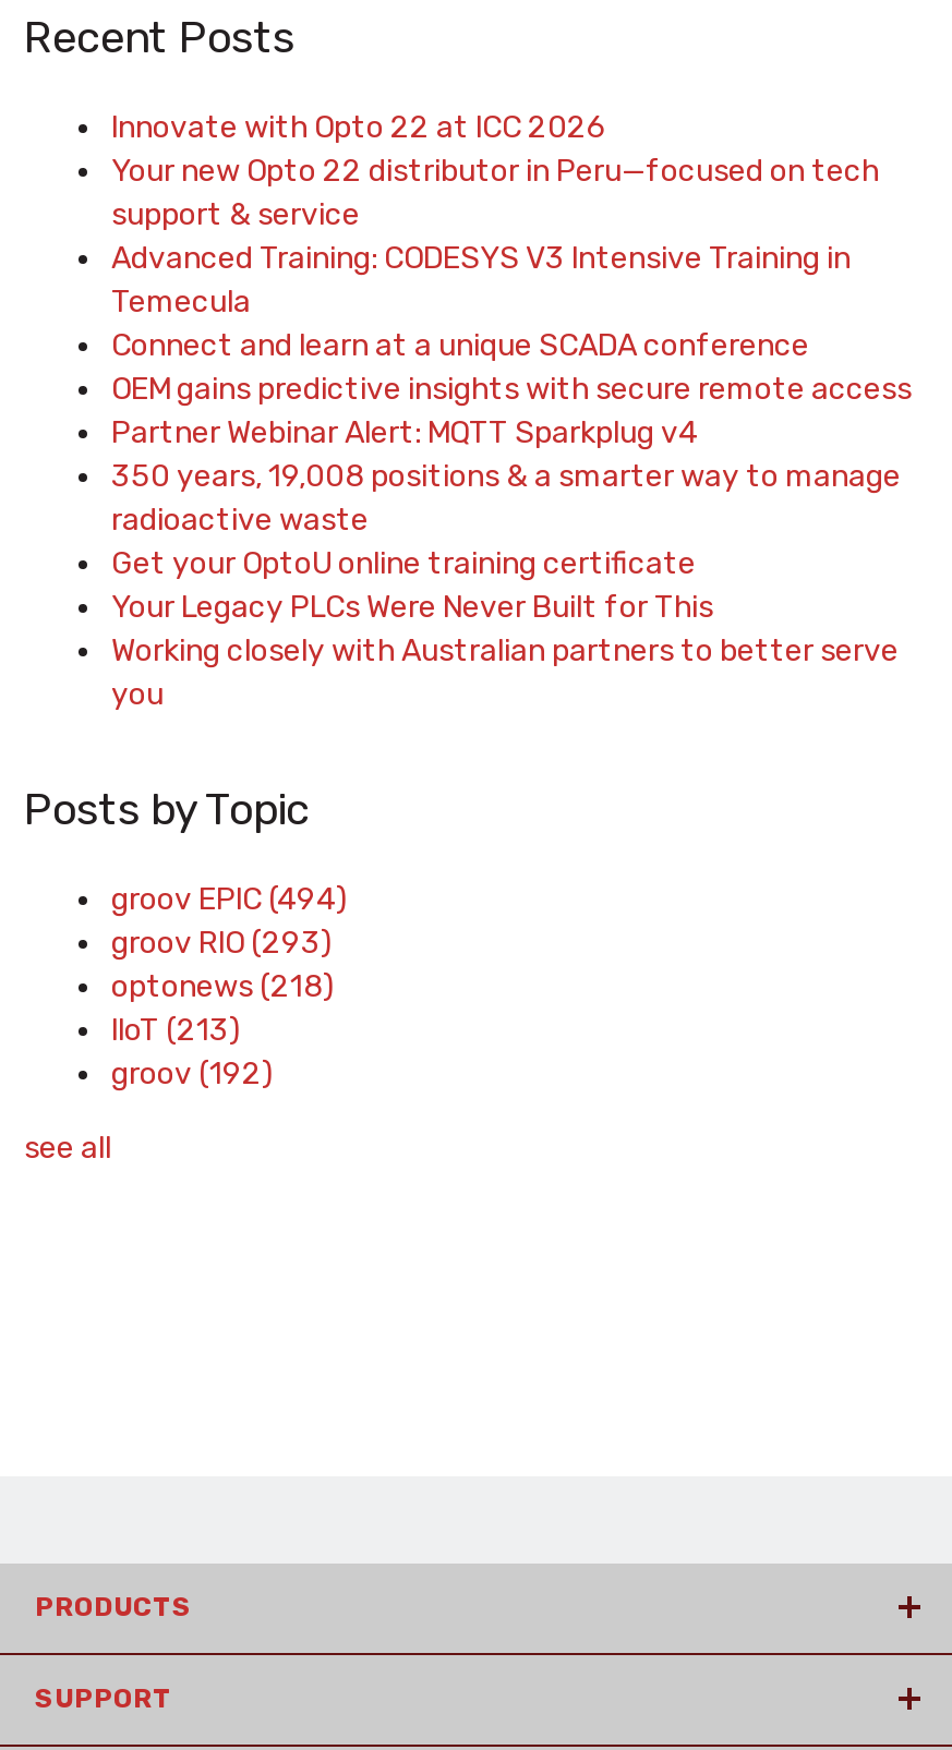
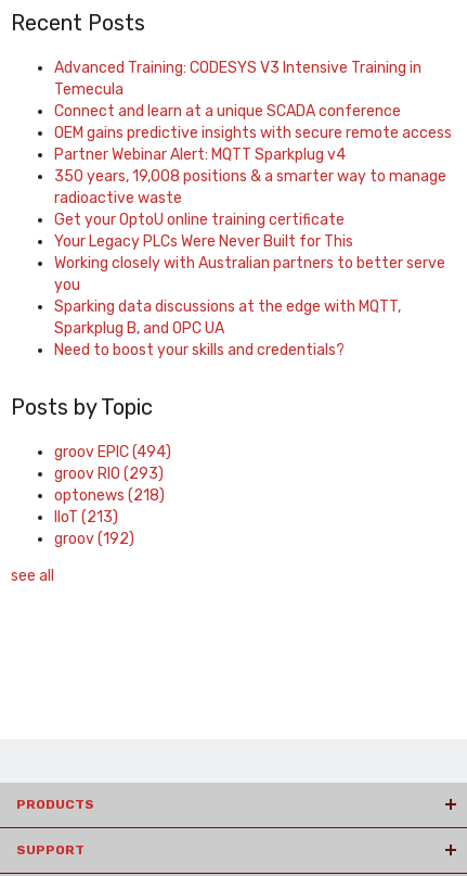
- Innovate with Opto 22 at ICC 2026
- Your new Opto 22 distributor in Peru—focused on tech
- support & service

moved up: Advanced Training: CODESYS V3 Intensive Training in | Temecula | Connect and learn at a unique SCADA conference | ... | Working closely with Australian partners to better serve | you

+ Sparking data discussions at the edge with MQTT,
+ Sparkplug B, and OPC UA
+ Need to boost your skills and credentials?
